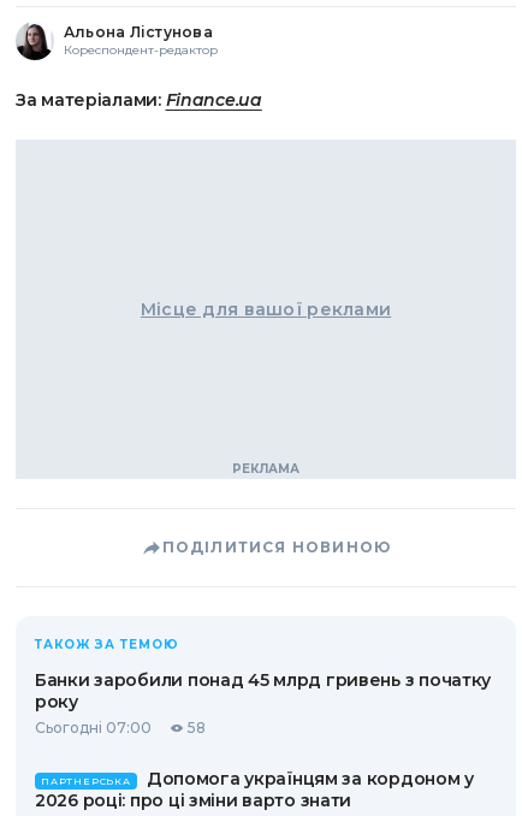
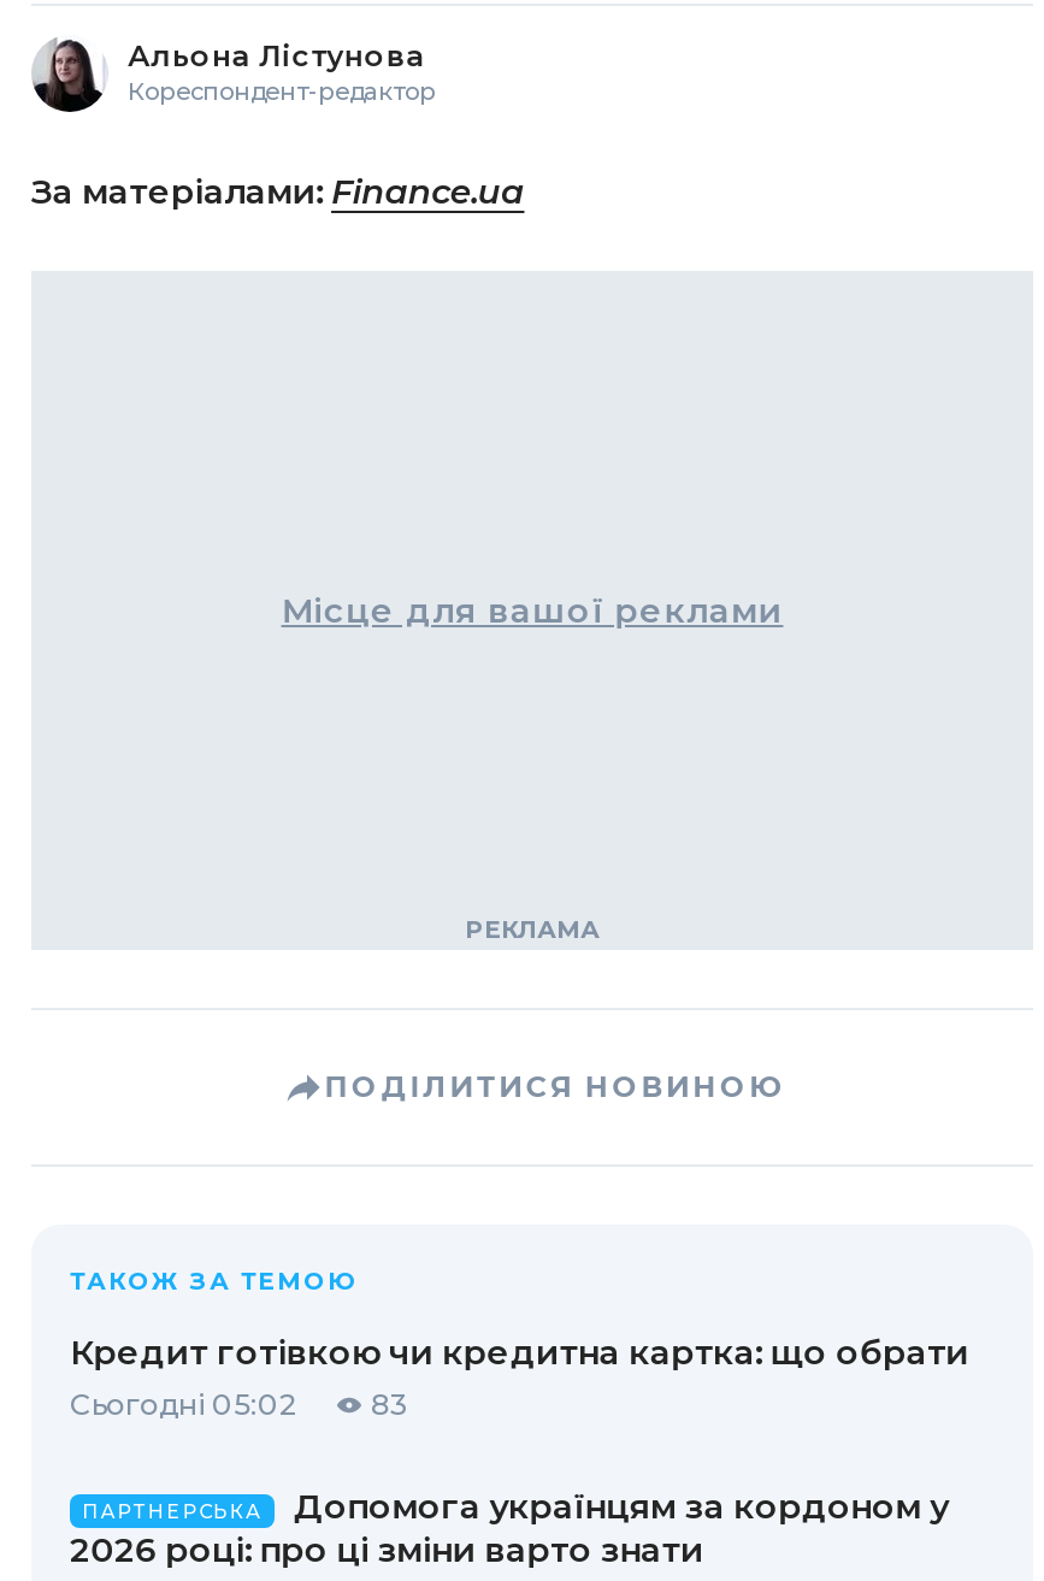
- Банки заробили понад 45 млрд гривень з початку
- року
- Сьогодні 07:00
- 58
+ Кредит готівкою чи кредитна картка: що обрати
+ Сьогодні 05:02
+ 83
